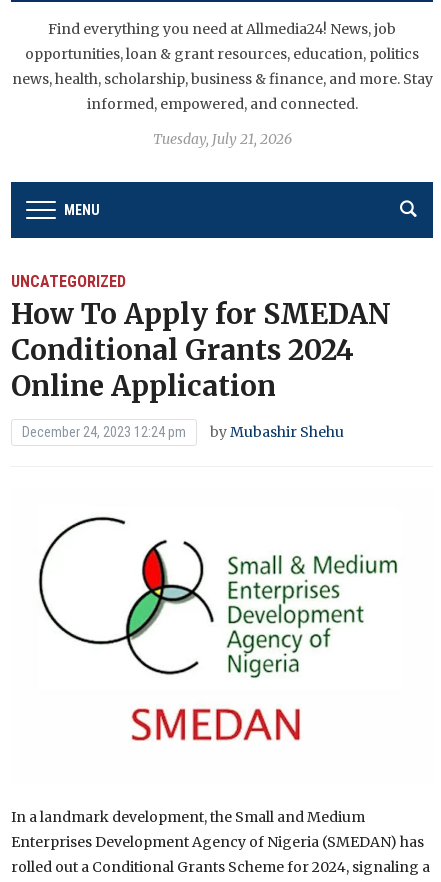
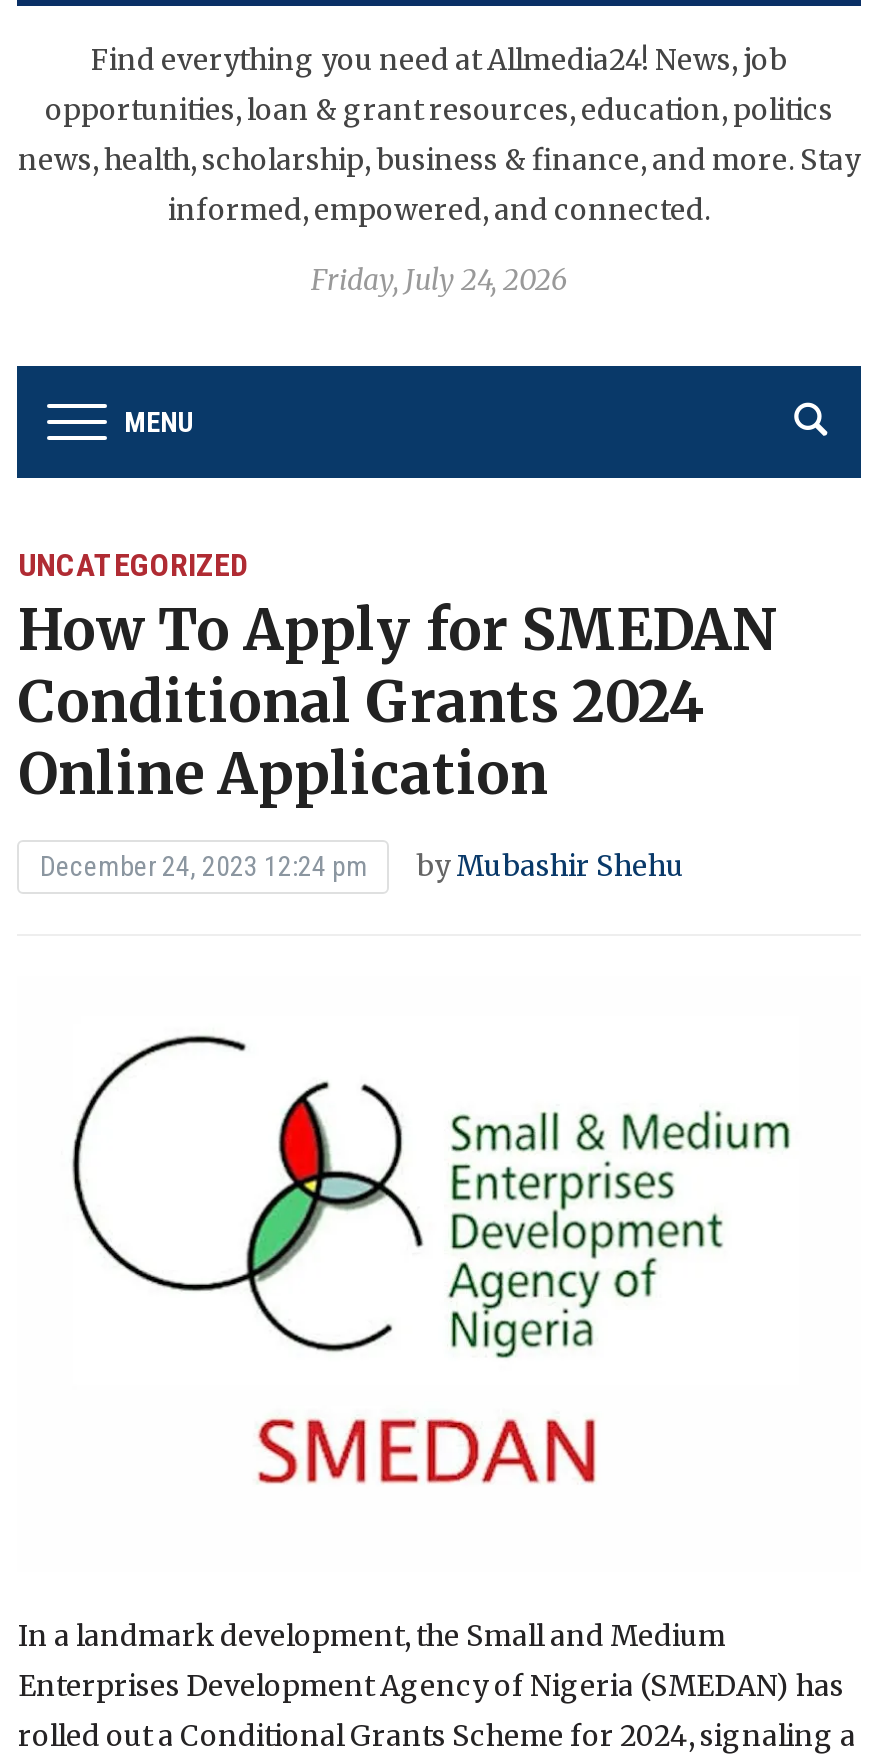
- Tuesday, July 21, 2026
+ Friday, July 24, 2026
